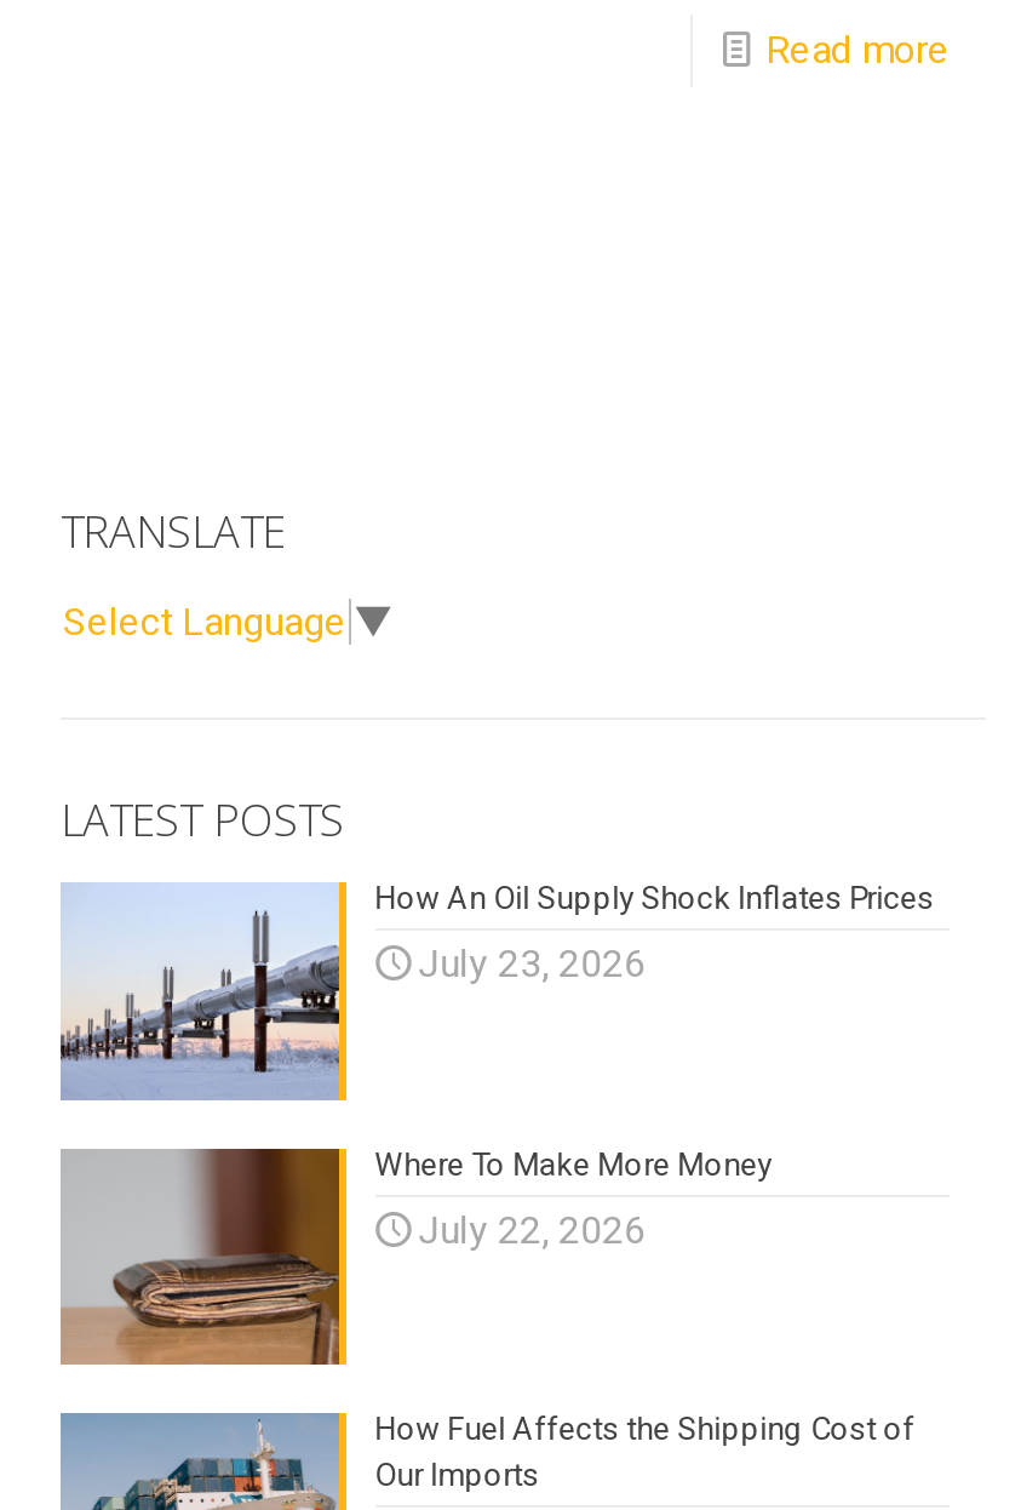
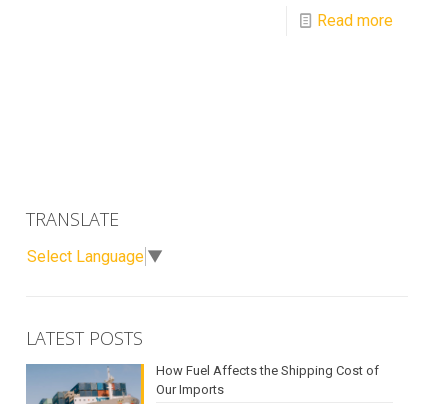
- [image]
- How An Oil Supply Shock Inflates Prices
- July 23, 2026

- [image]
- Where To Make More Money
- July 22, 2026
